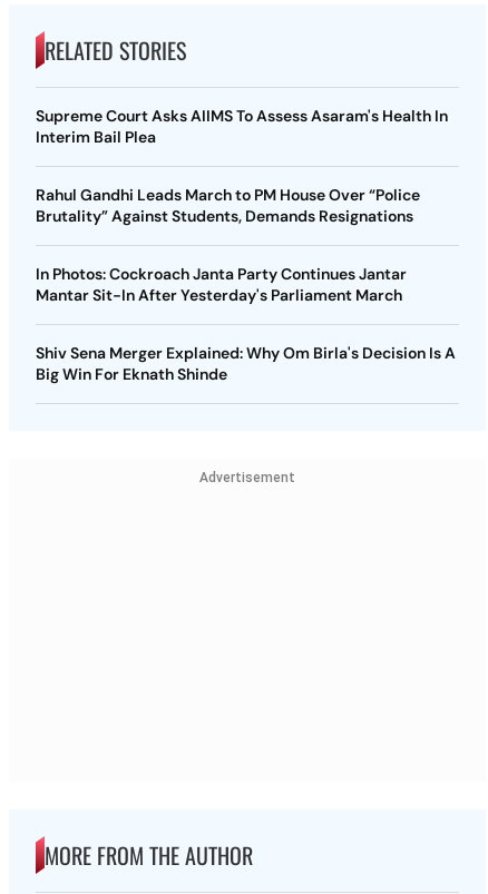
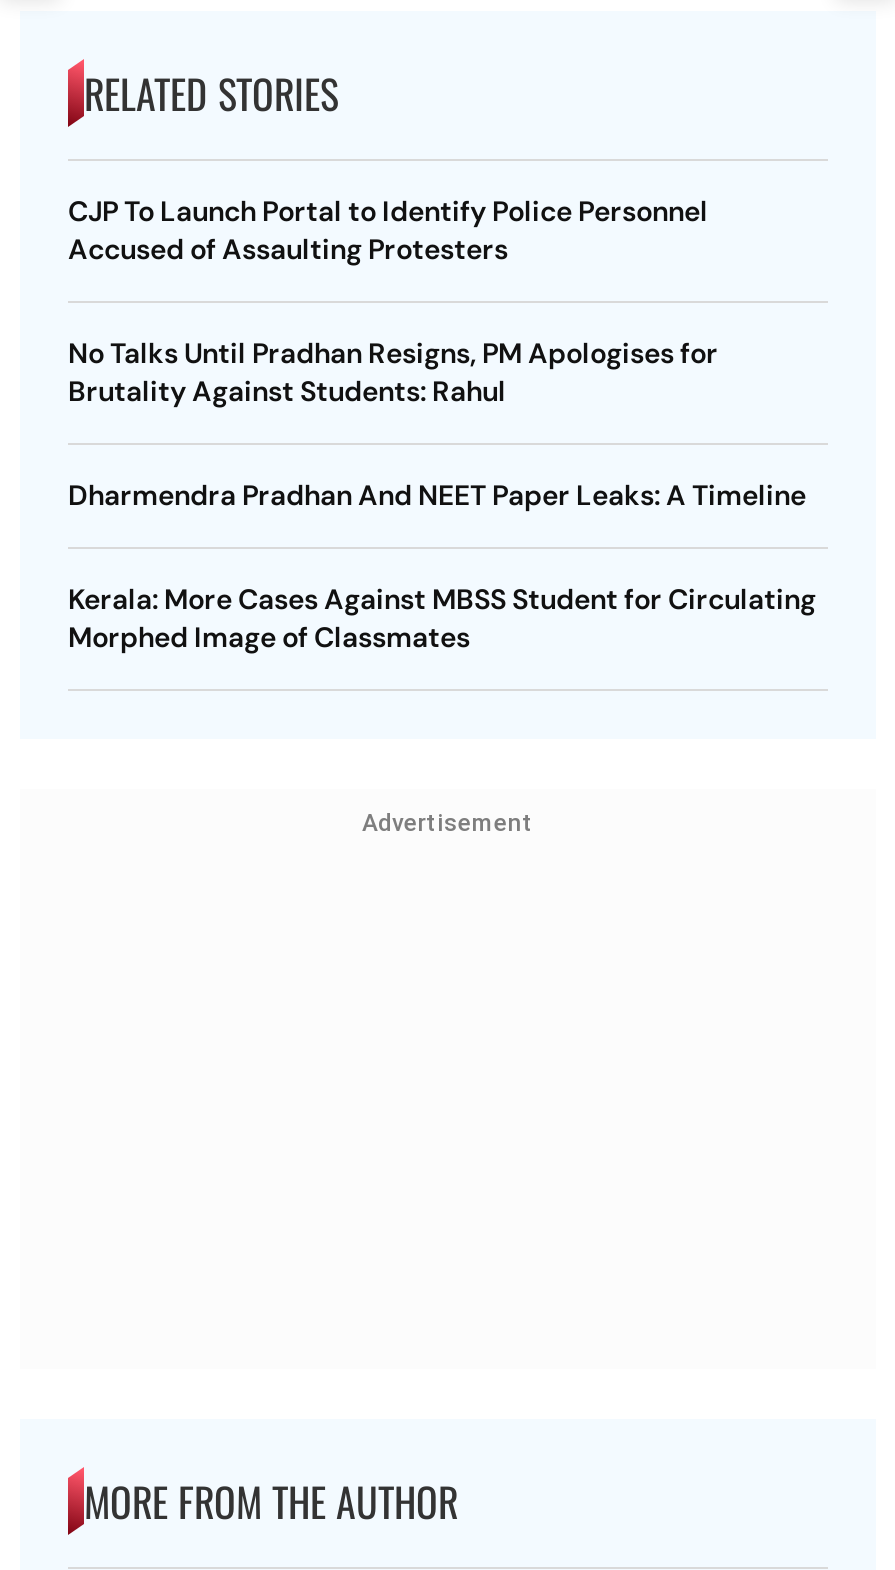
- Supreme Court Asks AIIMS To Assess Asaram's Health In
- Interim Bail Plea
+ CJP To Launch Portal to Identify Police Personnel
+ Accused of Assaulting Protesters

- Rahul Gandhi Leads March to PM House Over “Police
- Brutality” Against Students, Demands Resignations
+ No Talks Until Pradhan Resigns, PM Apologises for
+ Brutality Against Students: Rahul

- In Photos: Cockroach Janta Party Continues Jantar
- Mantar Sit-In After Yesterday's Parliament March
+ Dharmendra Pradhan And NEET Paper Leaks: A Timeline

- Shiv Sena Merger Explained: Why Om Birla's Decision Is A
- Big Win For Eknath Shinde
+ Kerala: More Cases Against MBSS Student for Circulating
+ Morphed Image of Classmates
